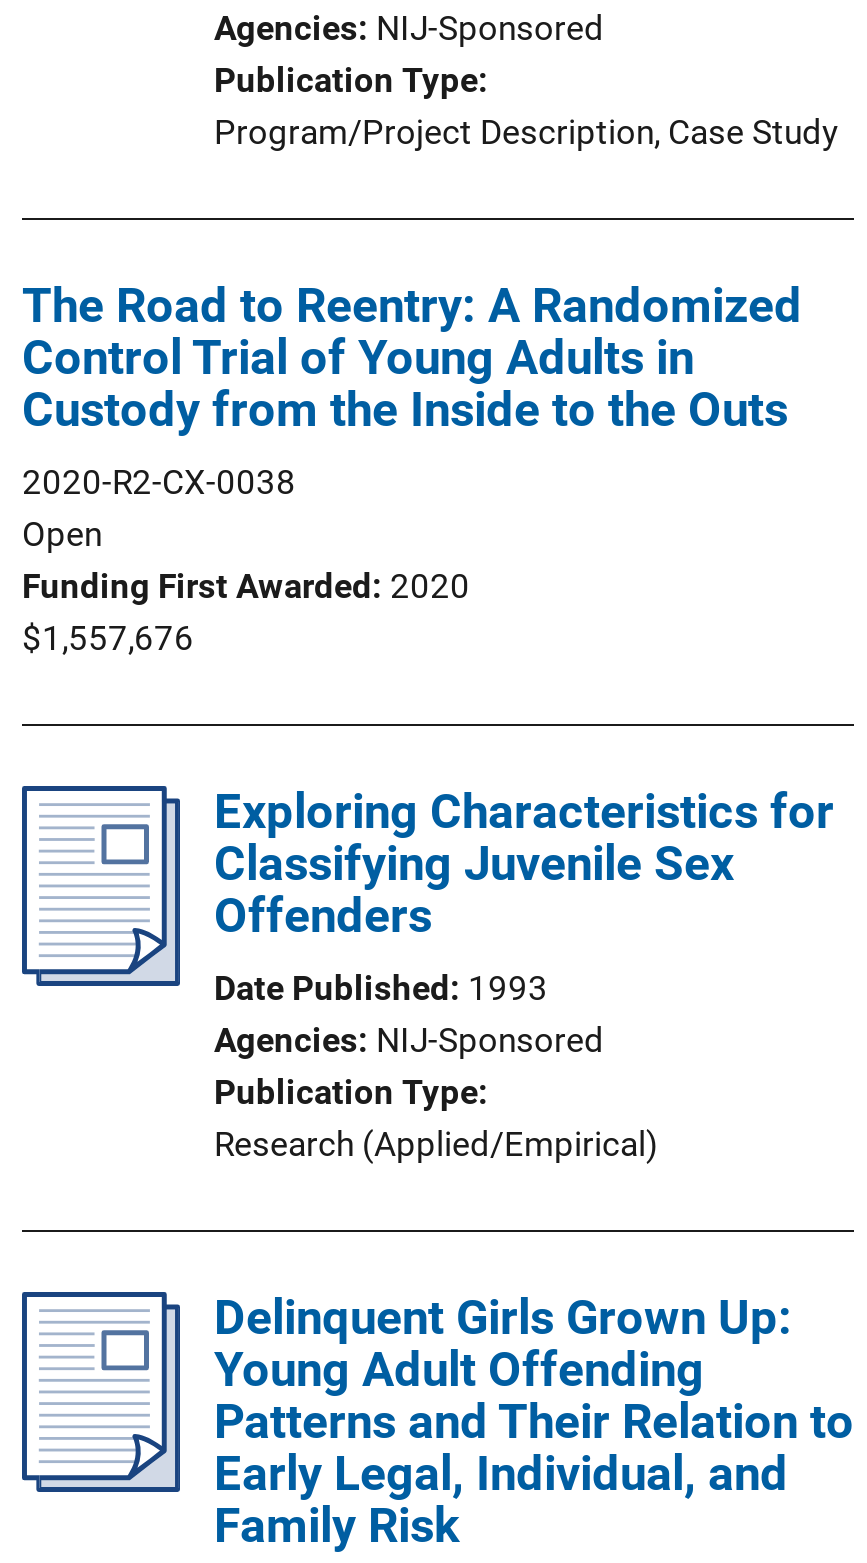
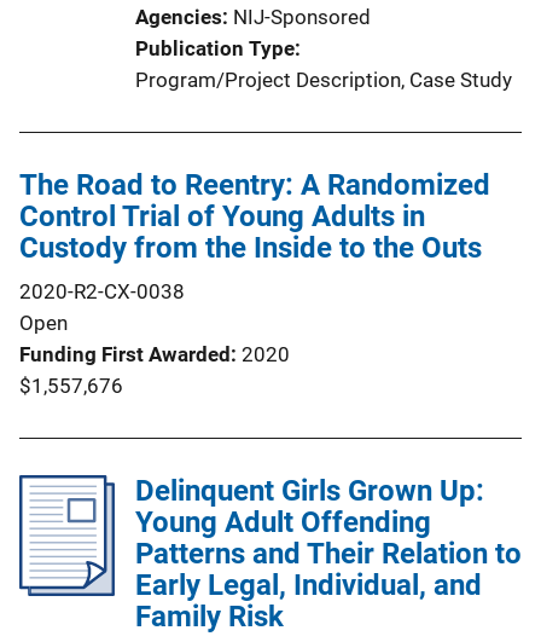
- Exploring Characteristics for
- Classifying Juvenile Sex
- Offenders
- Date Published 1993
- Agencies NIJ-Sponsored
- Publication Type
- Research (Applied/Empirical)
